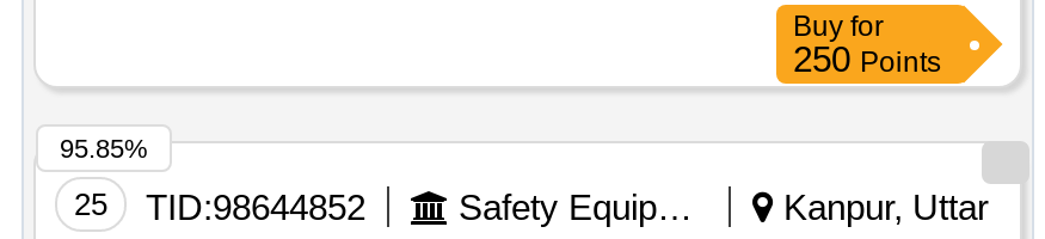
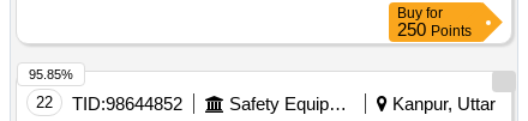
- 25 TID:98644852
+ 22 TID:98644852
